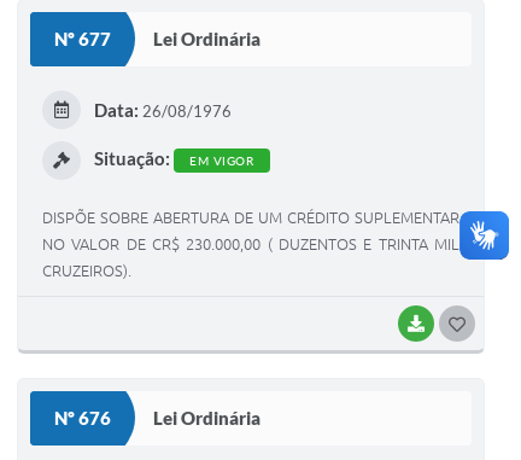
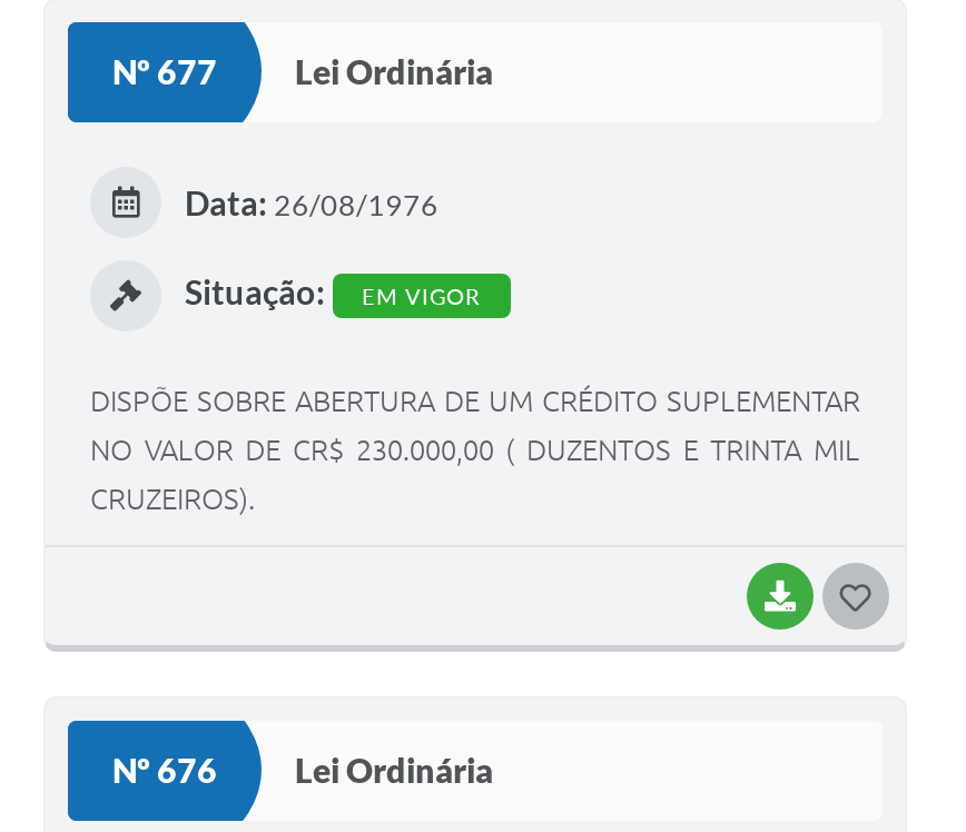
- [image]
